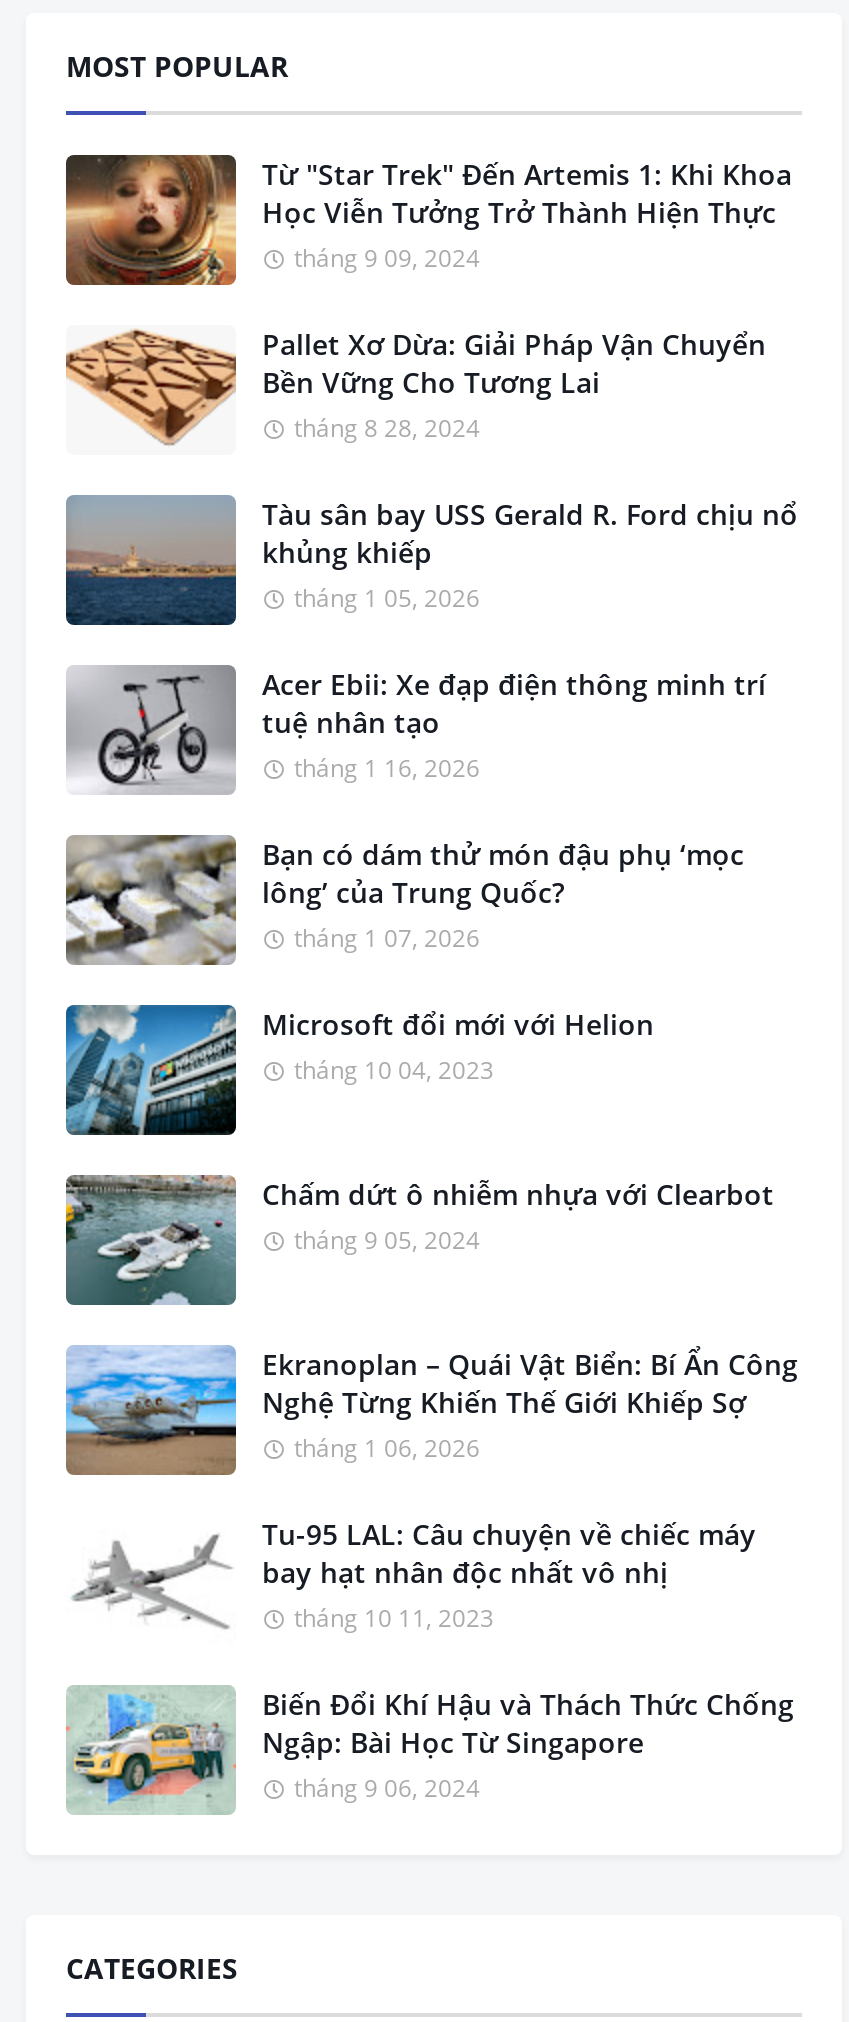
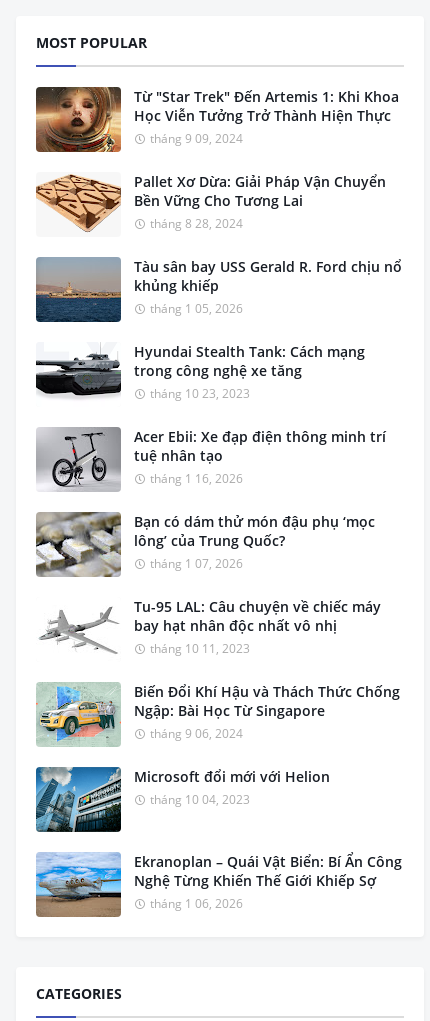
+ [image]
+ Hyundai Stealth Tank: Cách mạng
+ trong công nghệ xe tăng
+ tháng 10 23, 2023

moved down: [image] | Acer Ebii: Xe đạp điện thông minh trí | tuệ nhân tạo | tháng 1 16, 2026 | Bạn có dám thử món đậu phụ ‘mọc | lông’ của Trung Quốc? | tháng 1 07, 2026

moved down: [image] | Microsoft đổi mới với Helion | tháng 10 04, 2023 | Ekranoplan – Quái Vật Biển: Bí Ẩn Công | Nghệ Từng Khiến Thế Giới Khiếp Sợ | tháng 1 06, 2026

- [image]
- Chấm dứt ô nhiễm nhựa với Clearbot
- tháng 9 05, 2024

moved up: [image] | Tu-95 LAL: Câu chuyện về chiếc máy | bay hạt nhân độc nhất vô nhị | tháng 10 11, 2023 | Biến Đổi Khí Hậu và Thách Thức Chống | Ngập: Bài Học Từ Singapore | tháng 9 06, 2024
